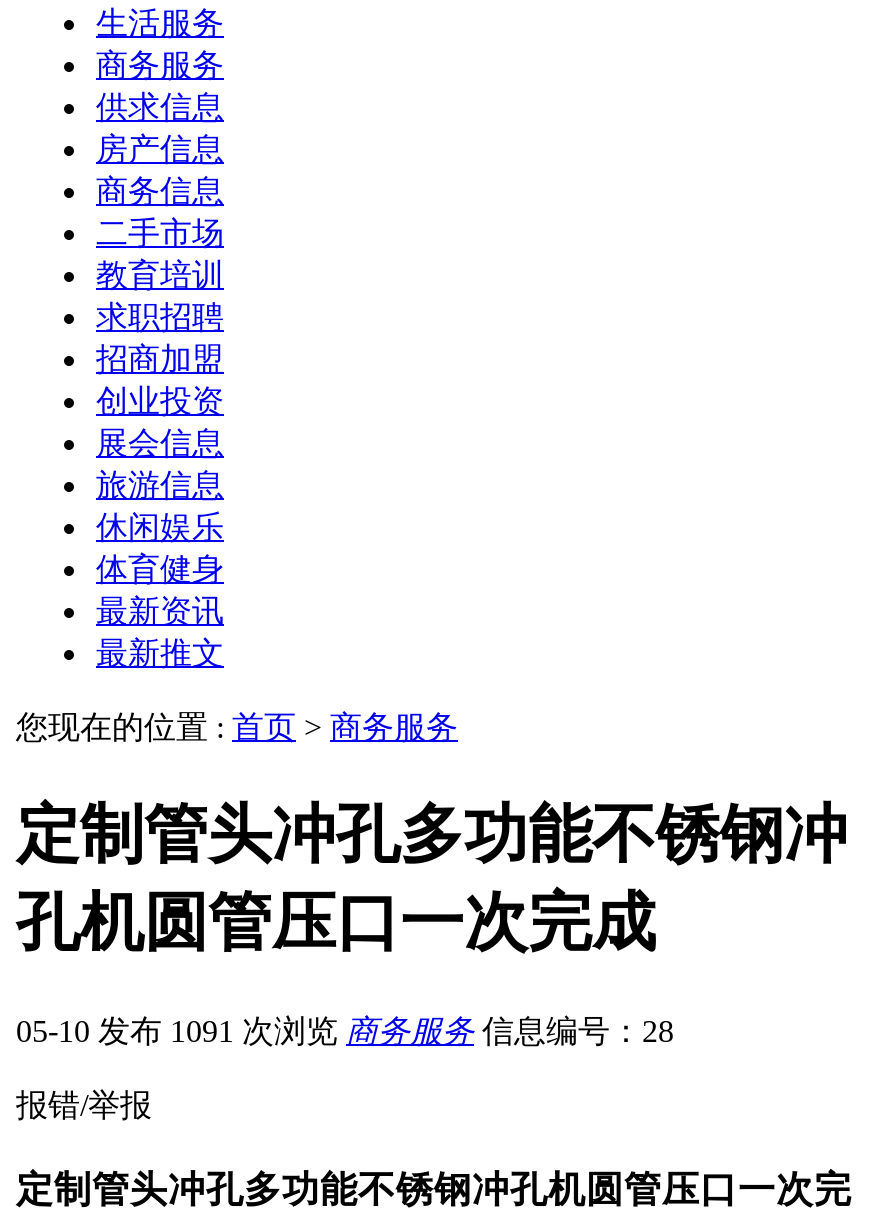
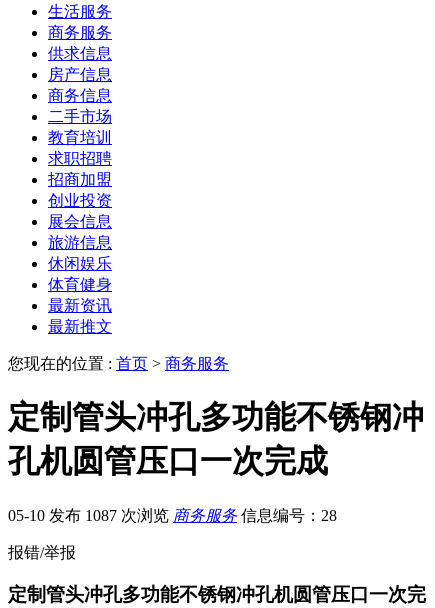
- 05-10 发布 1091 次浏览 商务服务 信息编号：28
+ 05-10 发布 1087 次浏览 商务服务 信息编号：28
